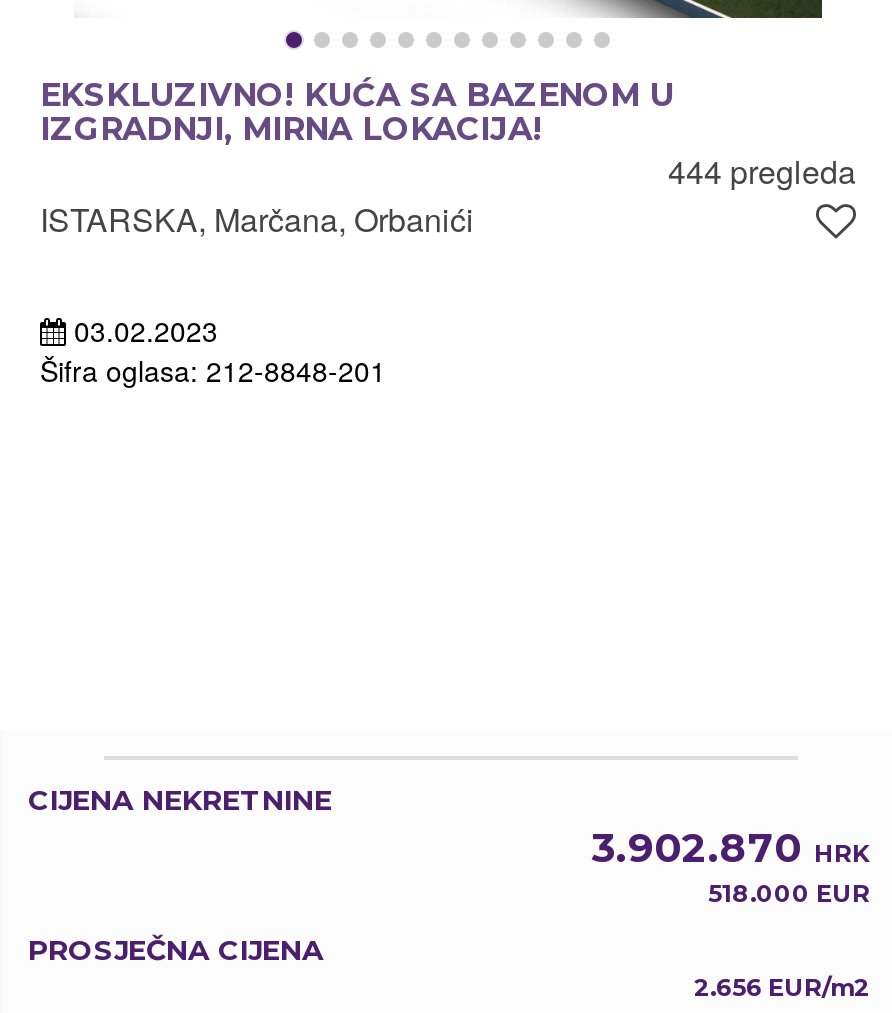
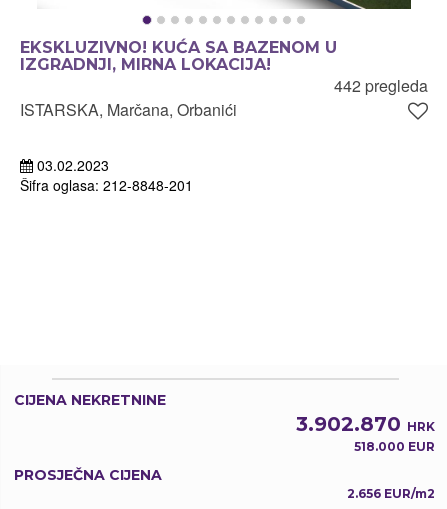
- 444 pregleda
+ 442 pregleda
